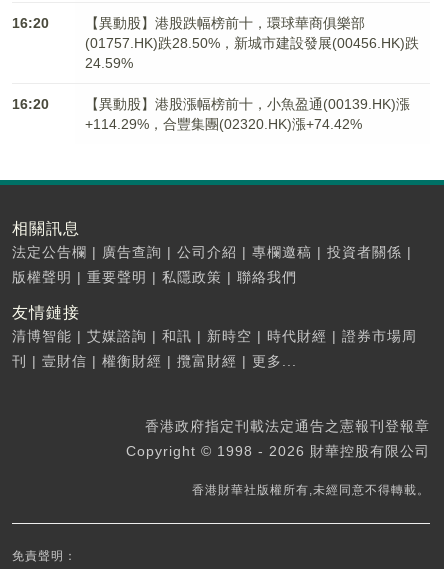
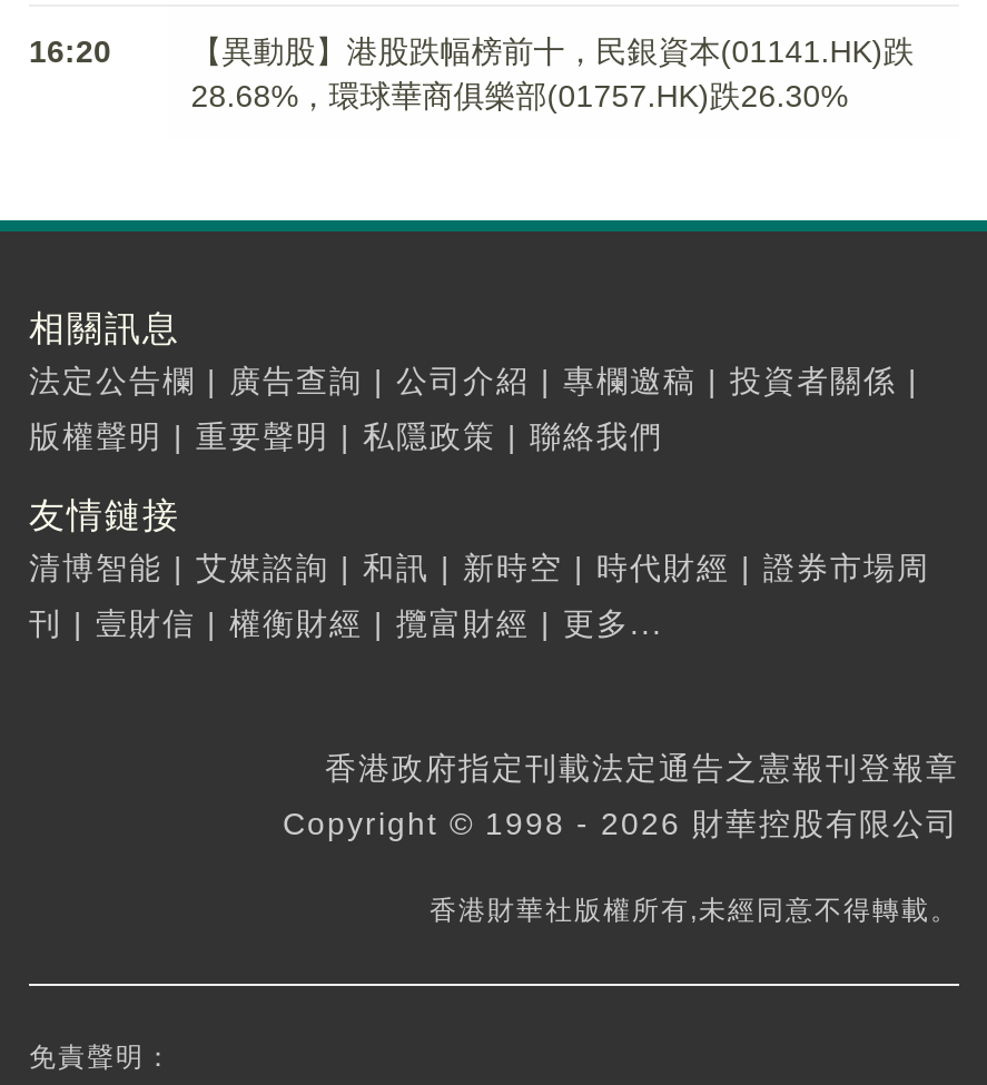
- 【異動股】港股跌幅榜前十，環球華商俱樂部
- (01757.HK)跌28.50%，新城市建設發展(00456.HK)跌
- 24.59%
- 16:20
- 【異動股】港股漲幅榜前十，小魚盈通(00139.HK)漲
- +114.29%，合豐集團(02320.HK)漲+74.42%
+ 【異動股】港股跌幅榜前十，民銀資本(01141.HK)跌
+ 28.68%，環球華商俱樂部(01757.HK)跌26.30%
